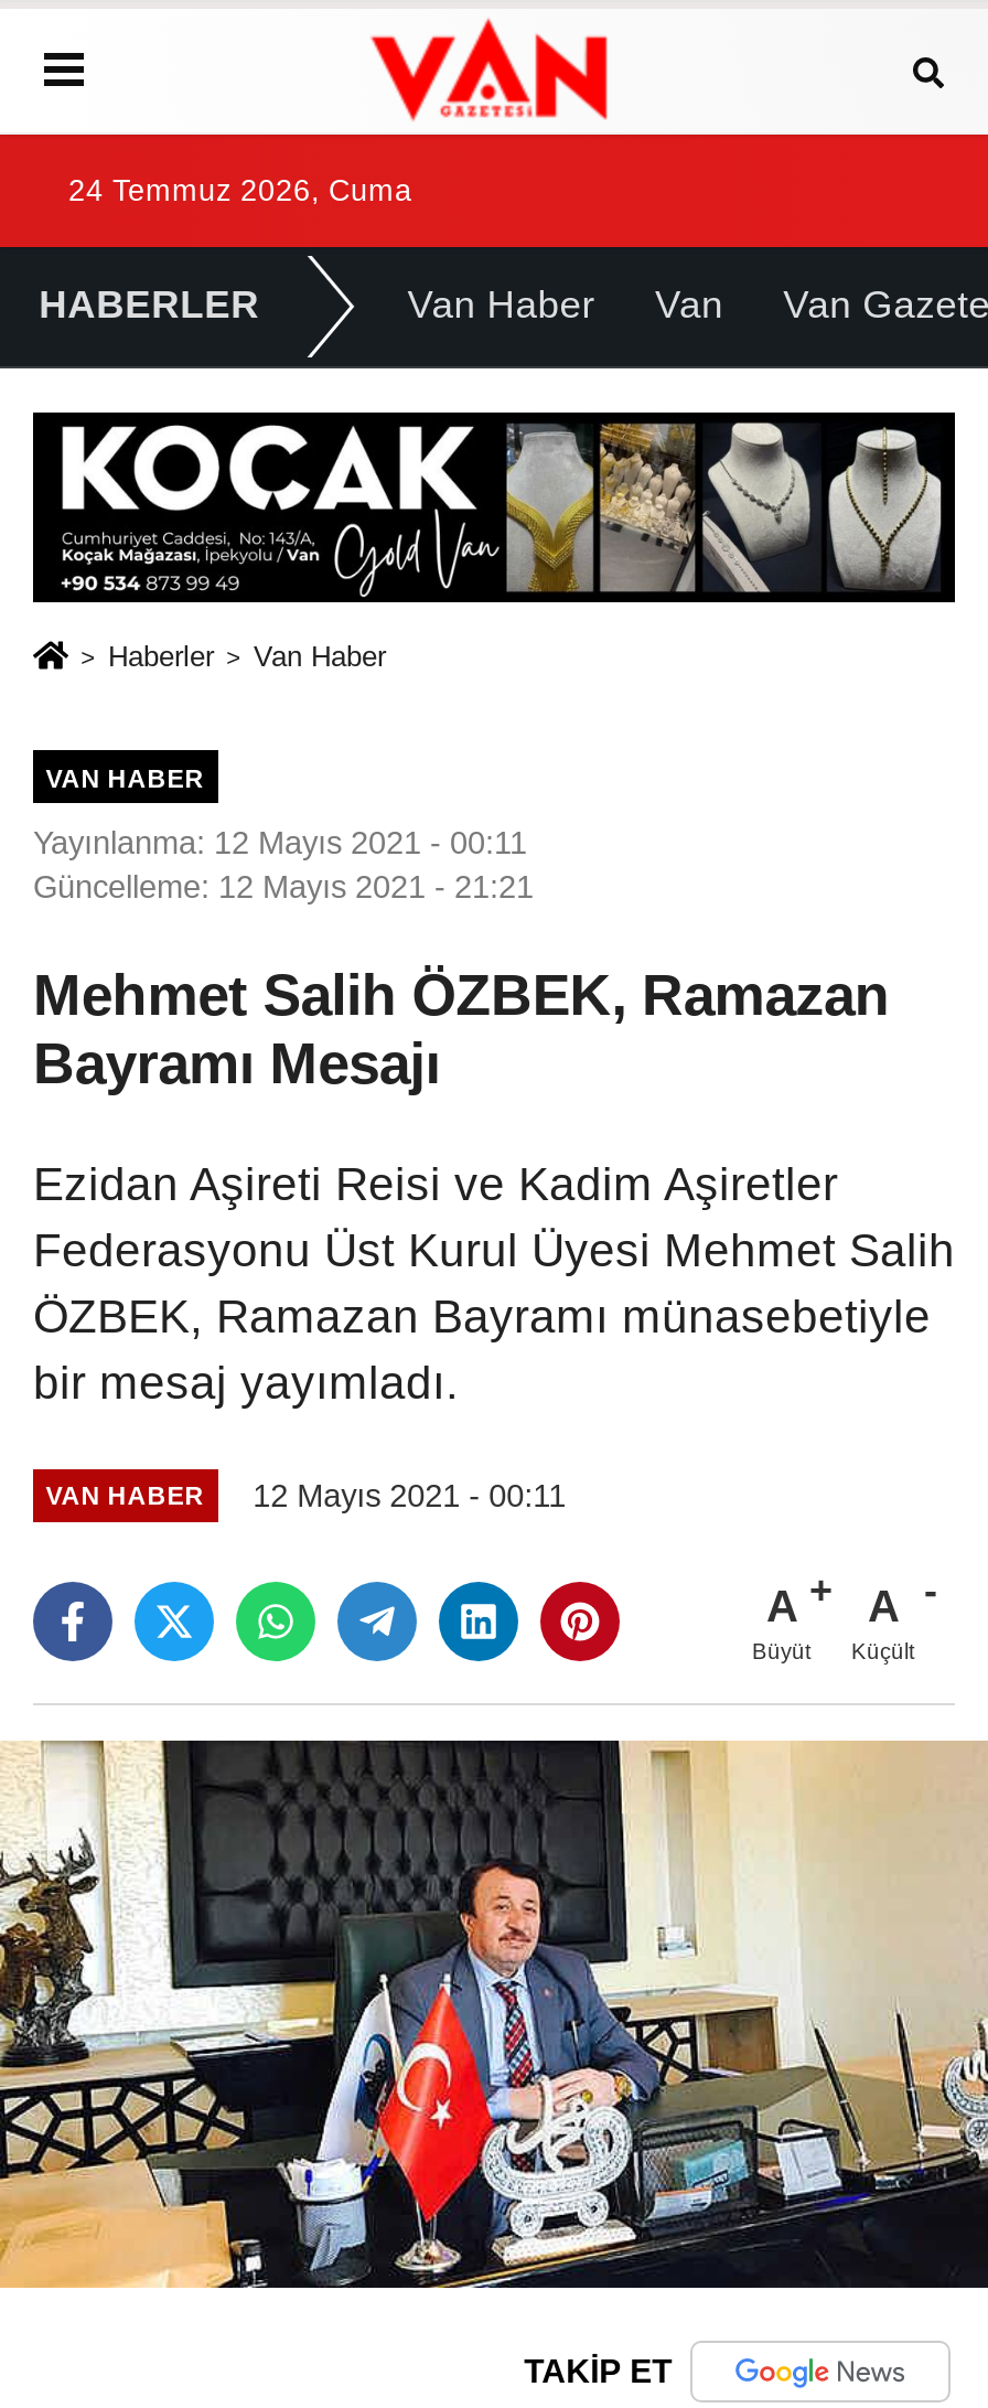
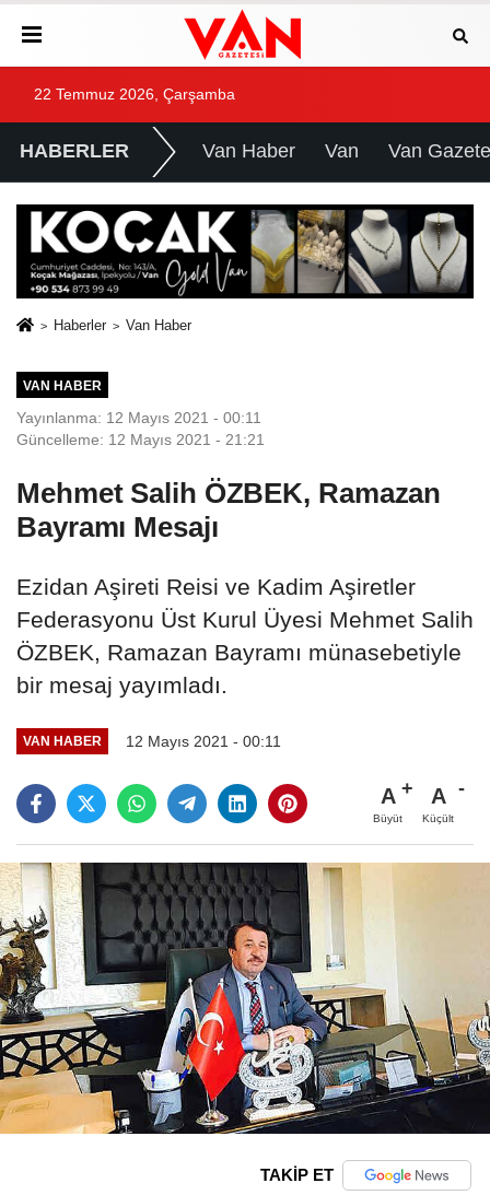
- 24 Temmuz 2026, Cuma
+ 22 Temmuz 2026, Çarşamba
